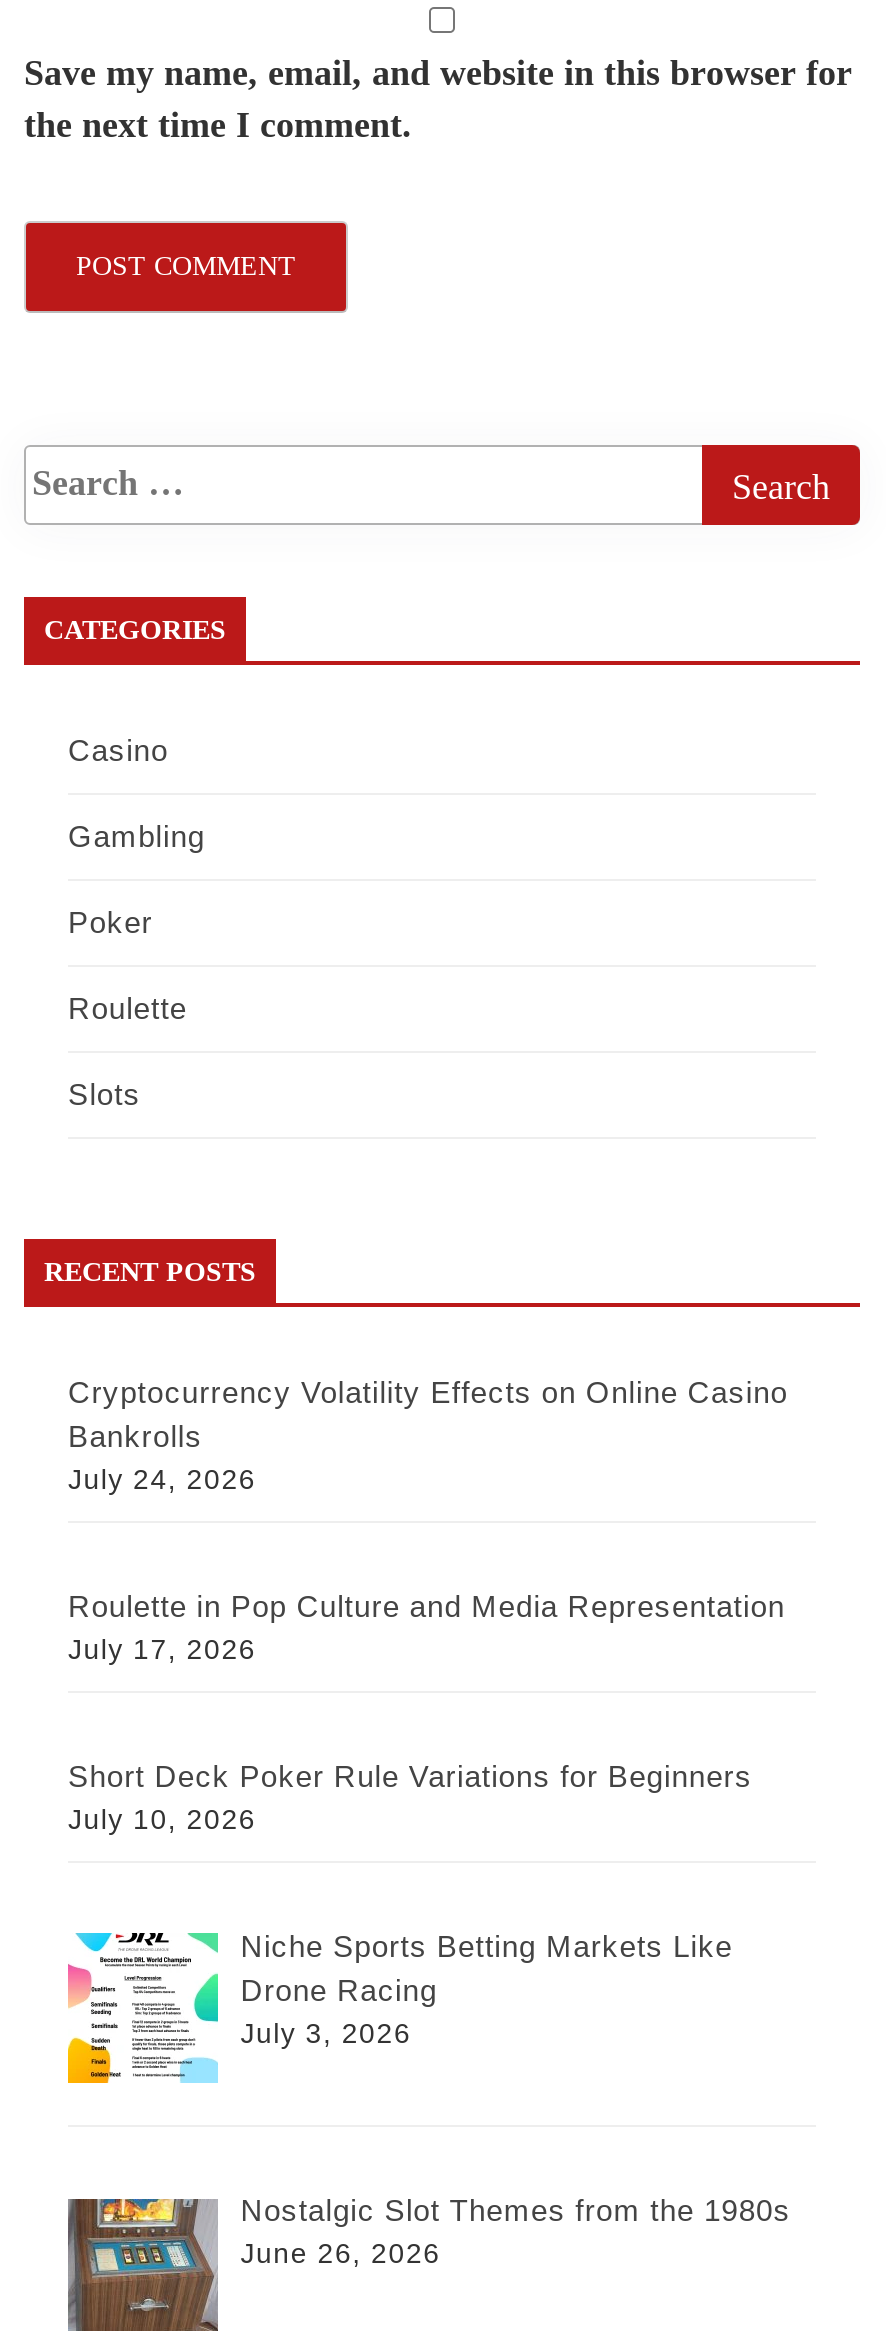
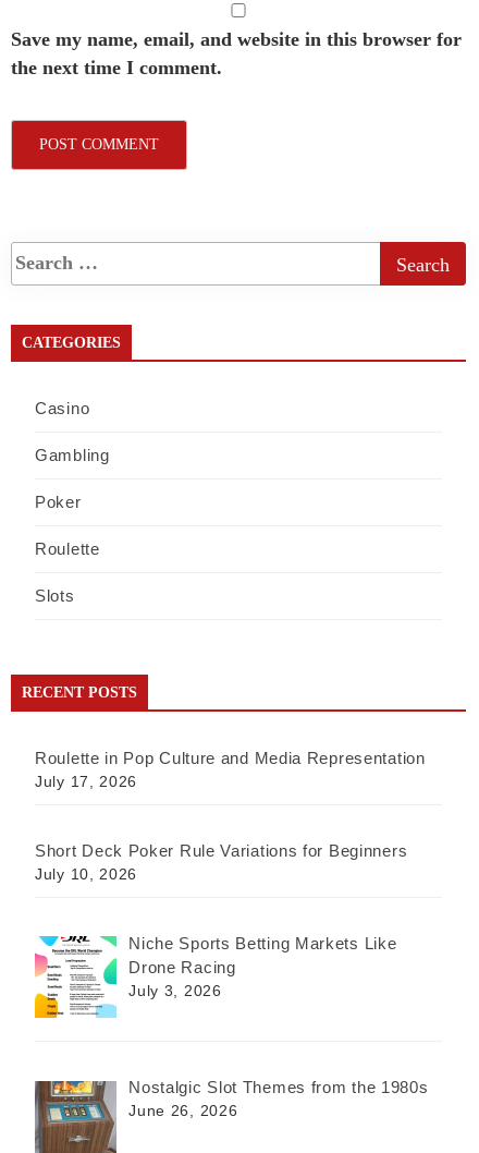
- Cryptocurrency Volatility Effects on Online Casino
- Bankrolls
- July 24, 2026
